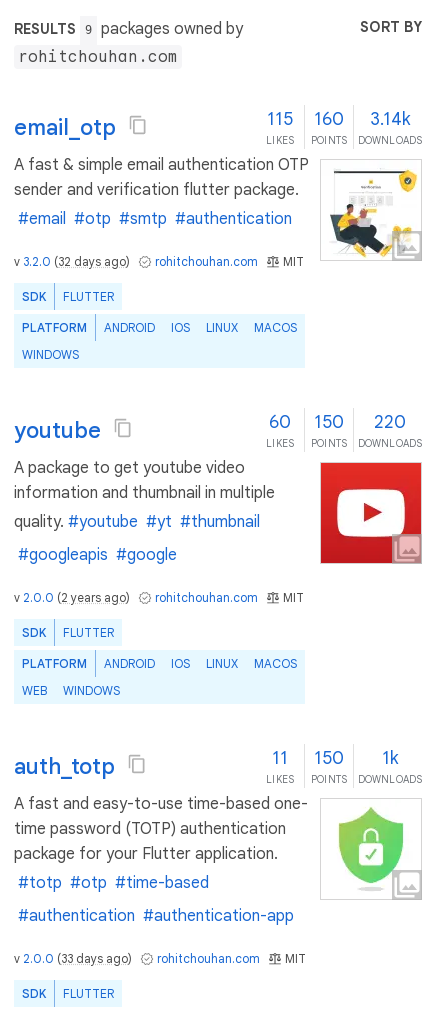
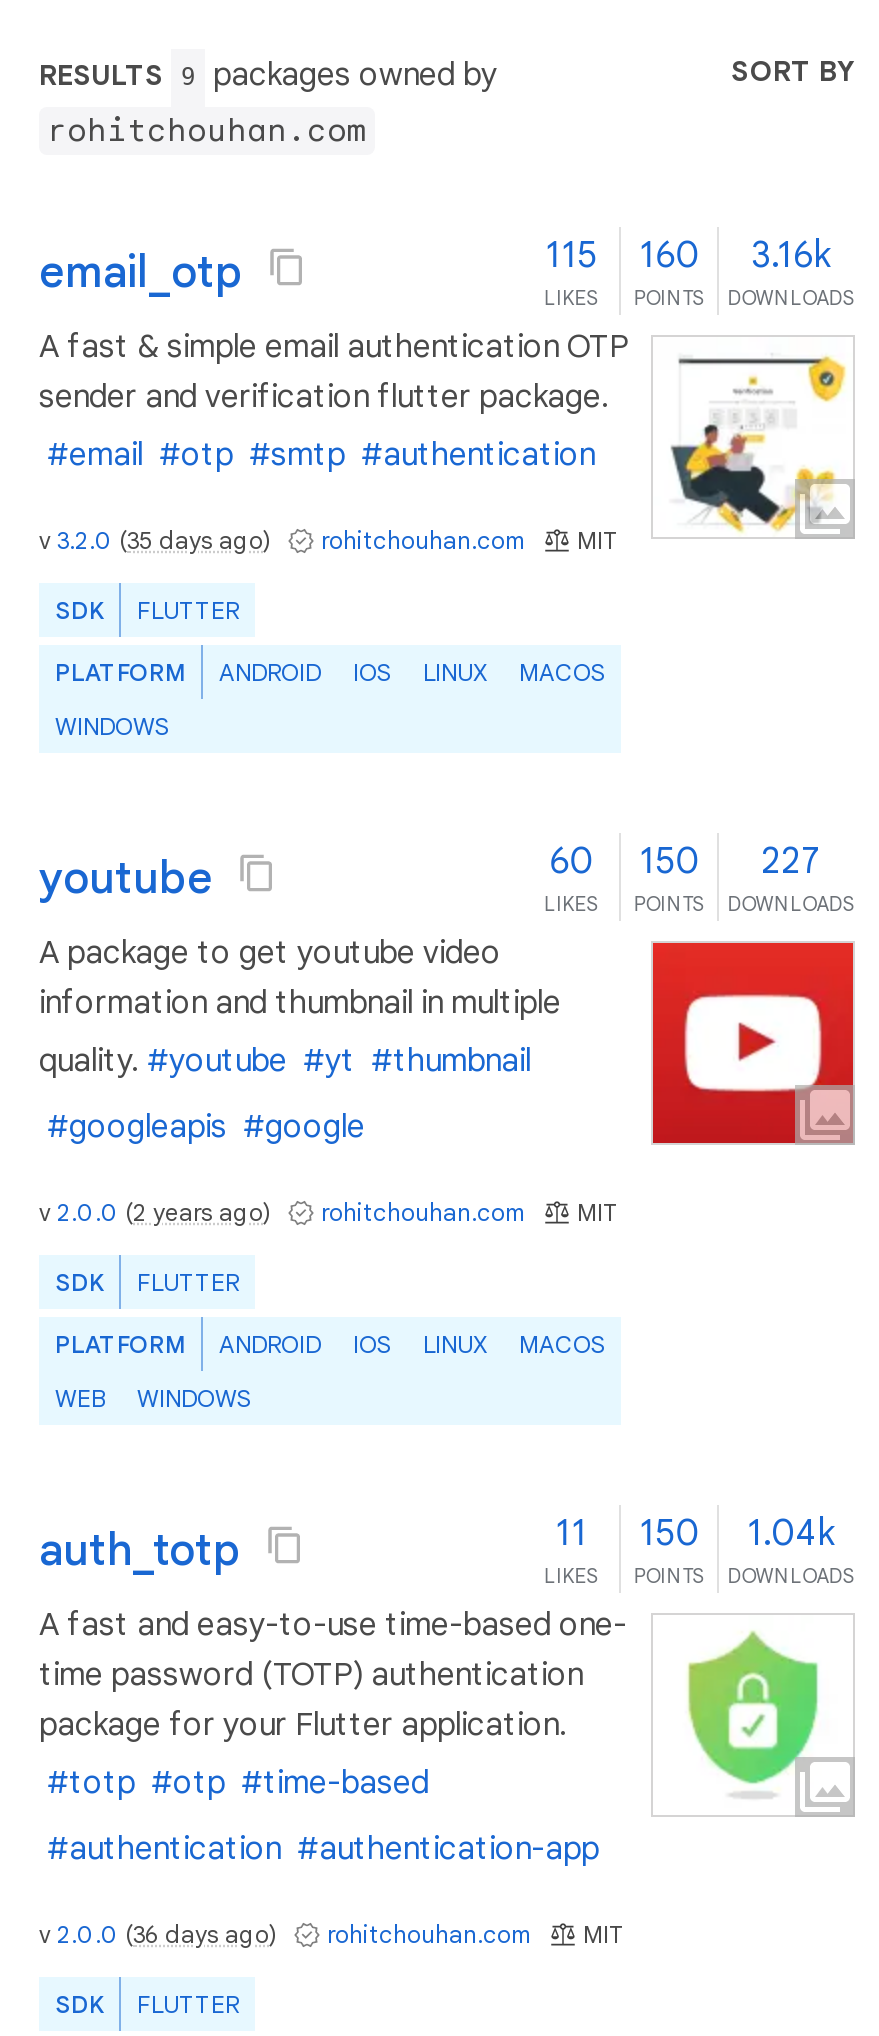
- 115 160 3.14k
+ 115 160 3.16k

- v 3.2.0 (32 days ago) rohitchouhan.com MIT
+ v 3.2.0 (35 days ago) rohitchouhan.com MIT

- 60 150 220
+ 60 150 227

- 11 150 1k
+ 11 150 1.04k

- v 2.0.0 (33 days ago) rohitchouhan.com MIT
+ v 2.0.0 (36 days ago) rohitchouhan.com MIT
